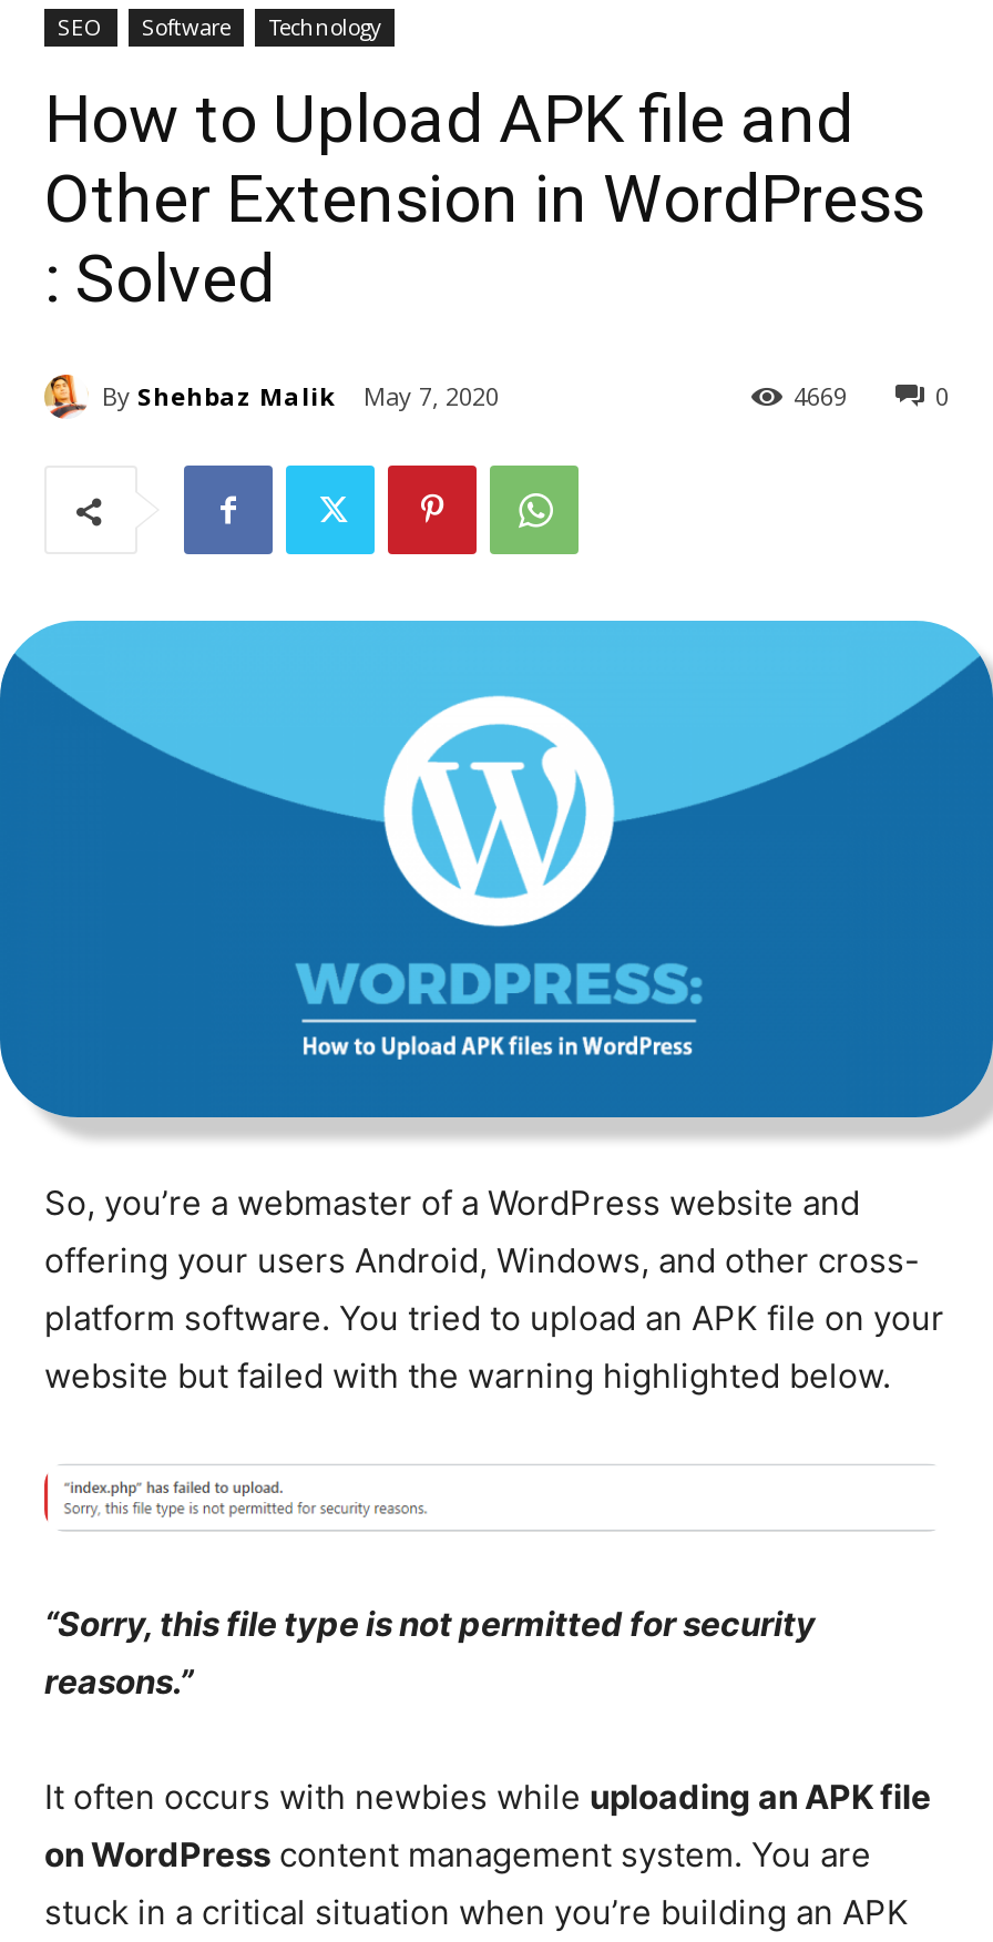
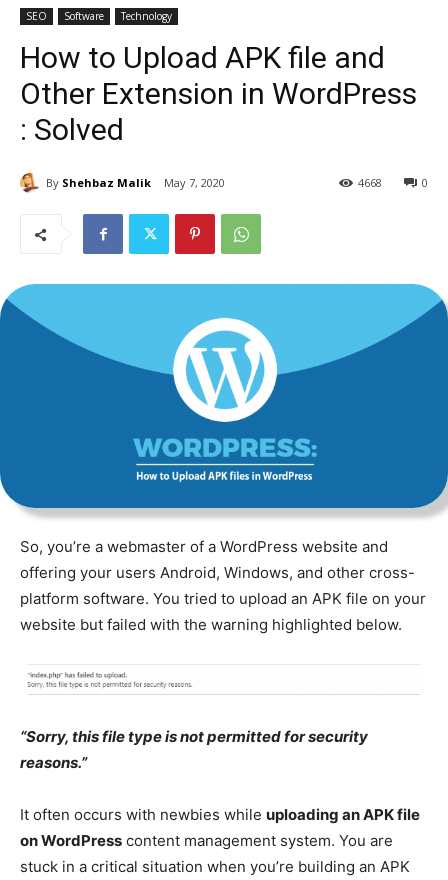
- 4669
+ 4668
